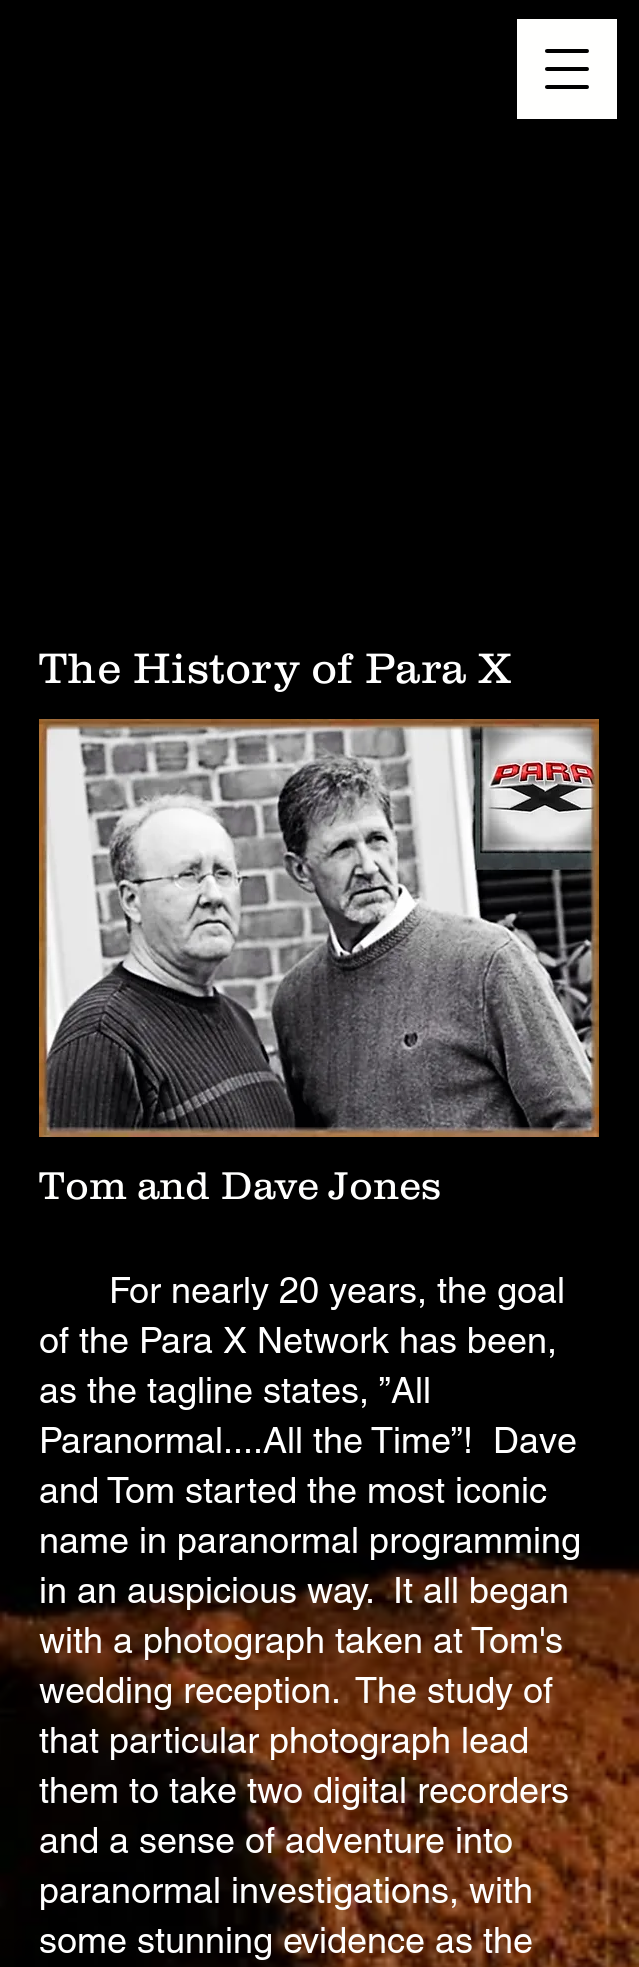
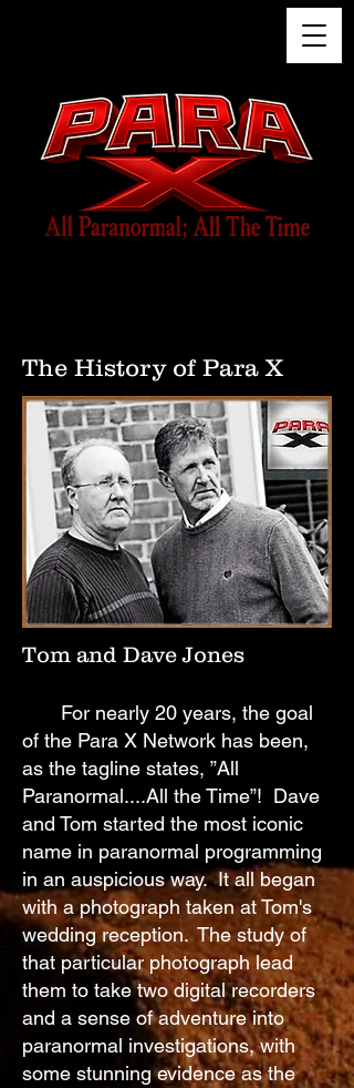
+ [image]
